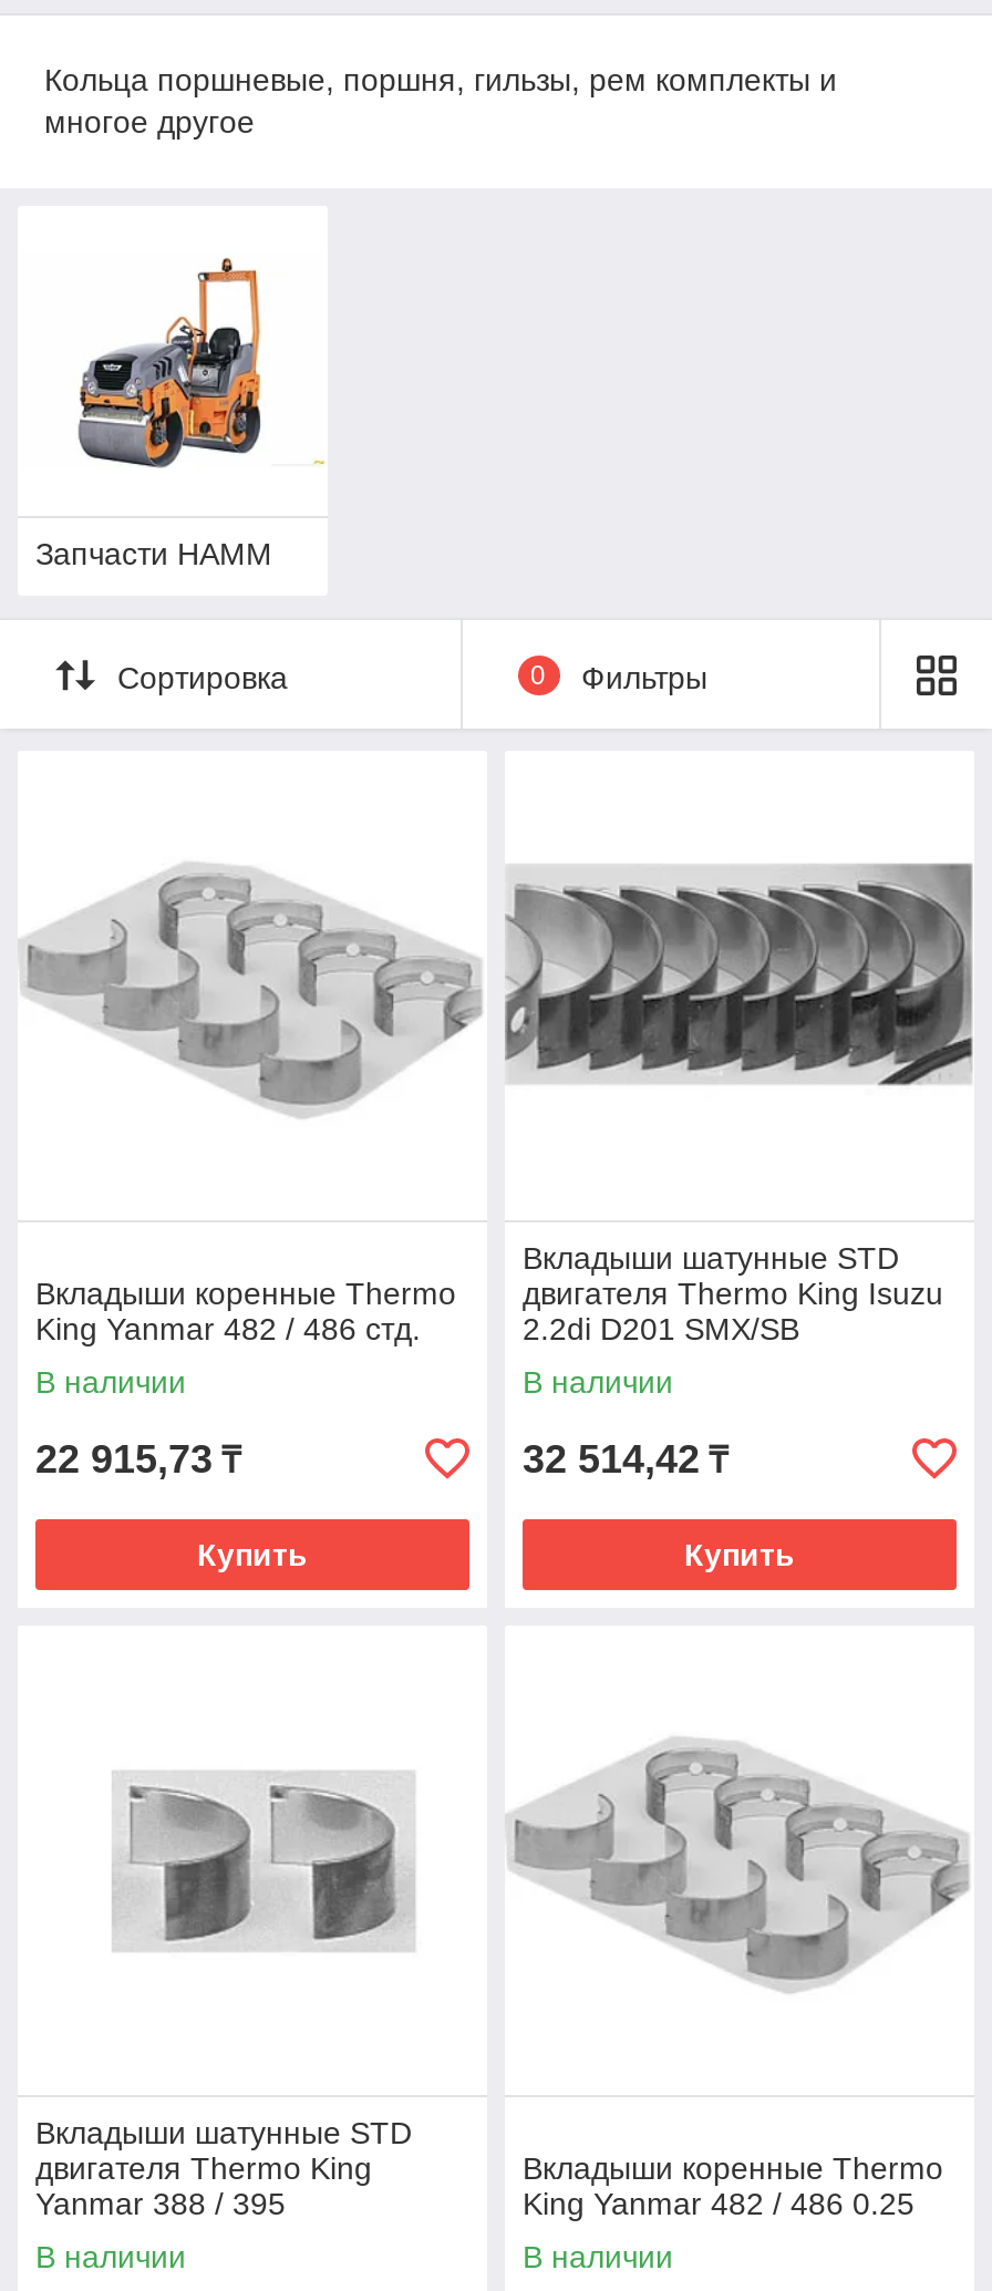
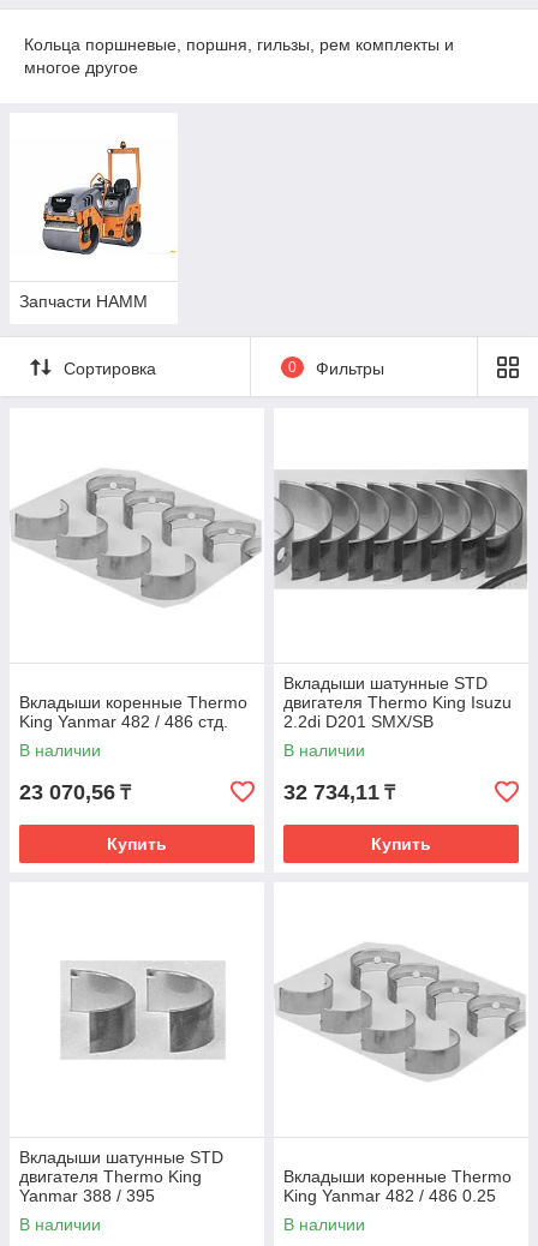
- 22 915,73 ₸
+ 23 070,56 ₸

- 32 514,42 ₸
+ 32 734,11 ₸
